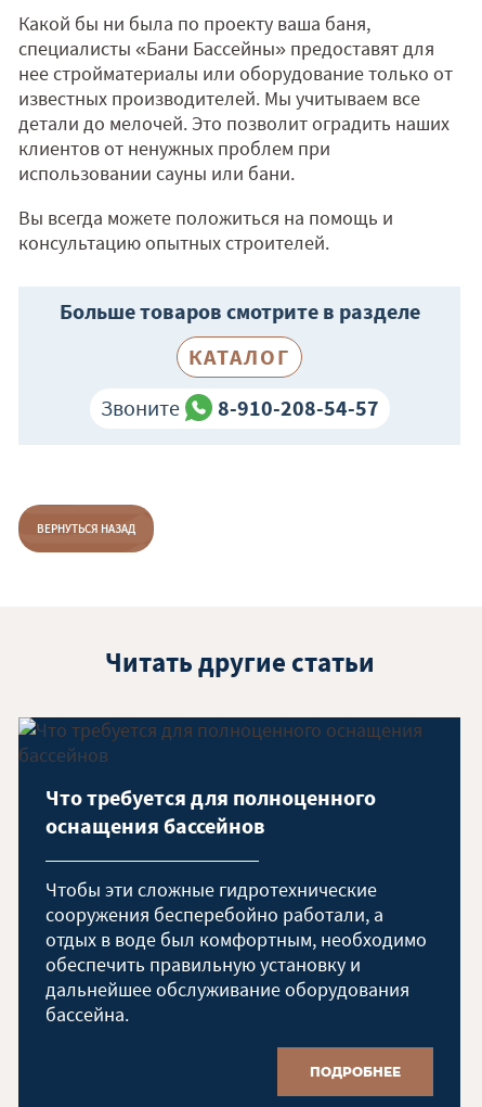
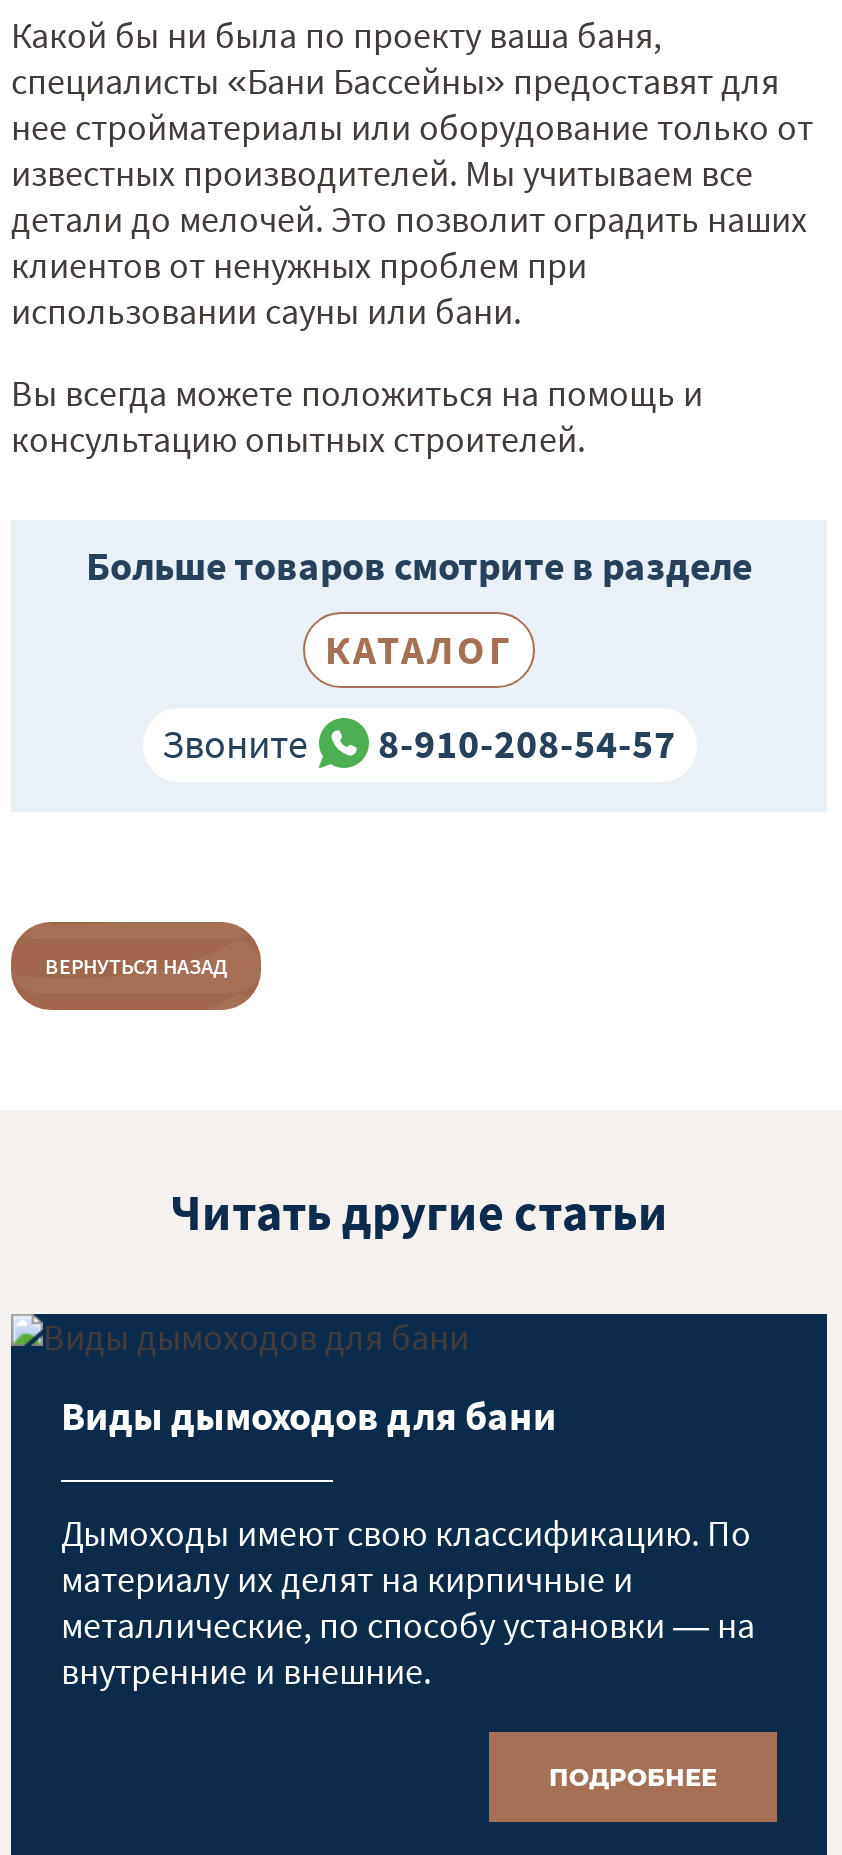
- Что требуется для полноценного
- оснащения бассейнов
+ Виды дымоходов для бани

- Чтобы эти сложные гидротехнические
- сооружения бесперебойно работали, а
- отдых в воде был комфортным, необходимо
- обеспечить правильную установку и
- дальнейшее обслуживание оборудования
- бассейна.
+ Дымоходы имеют свою классификацию. По
+ материалу их делят на кирпичные и
+ металлические, по способу установки — на
+ внутренние и внешние.
